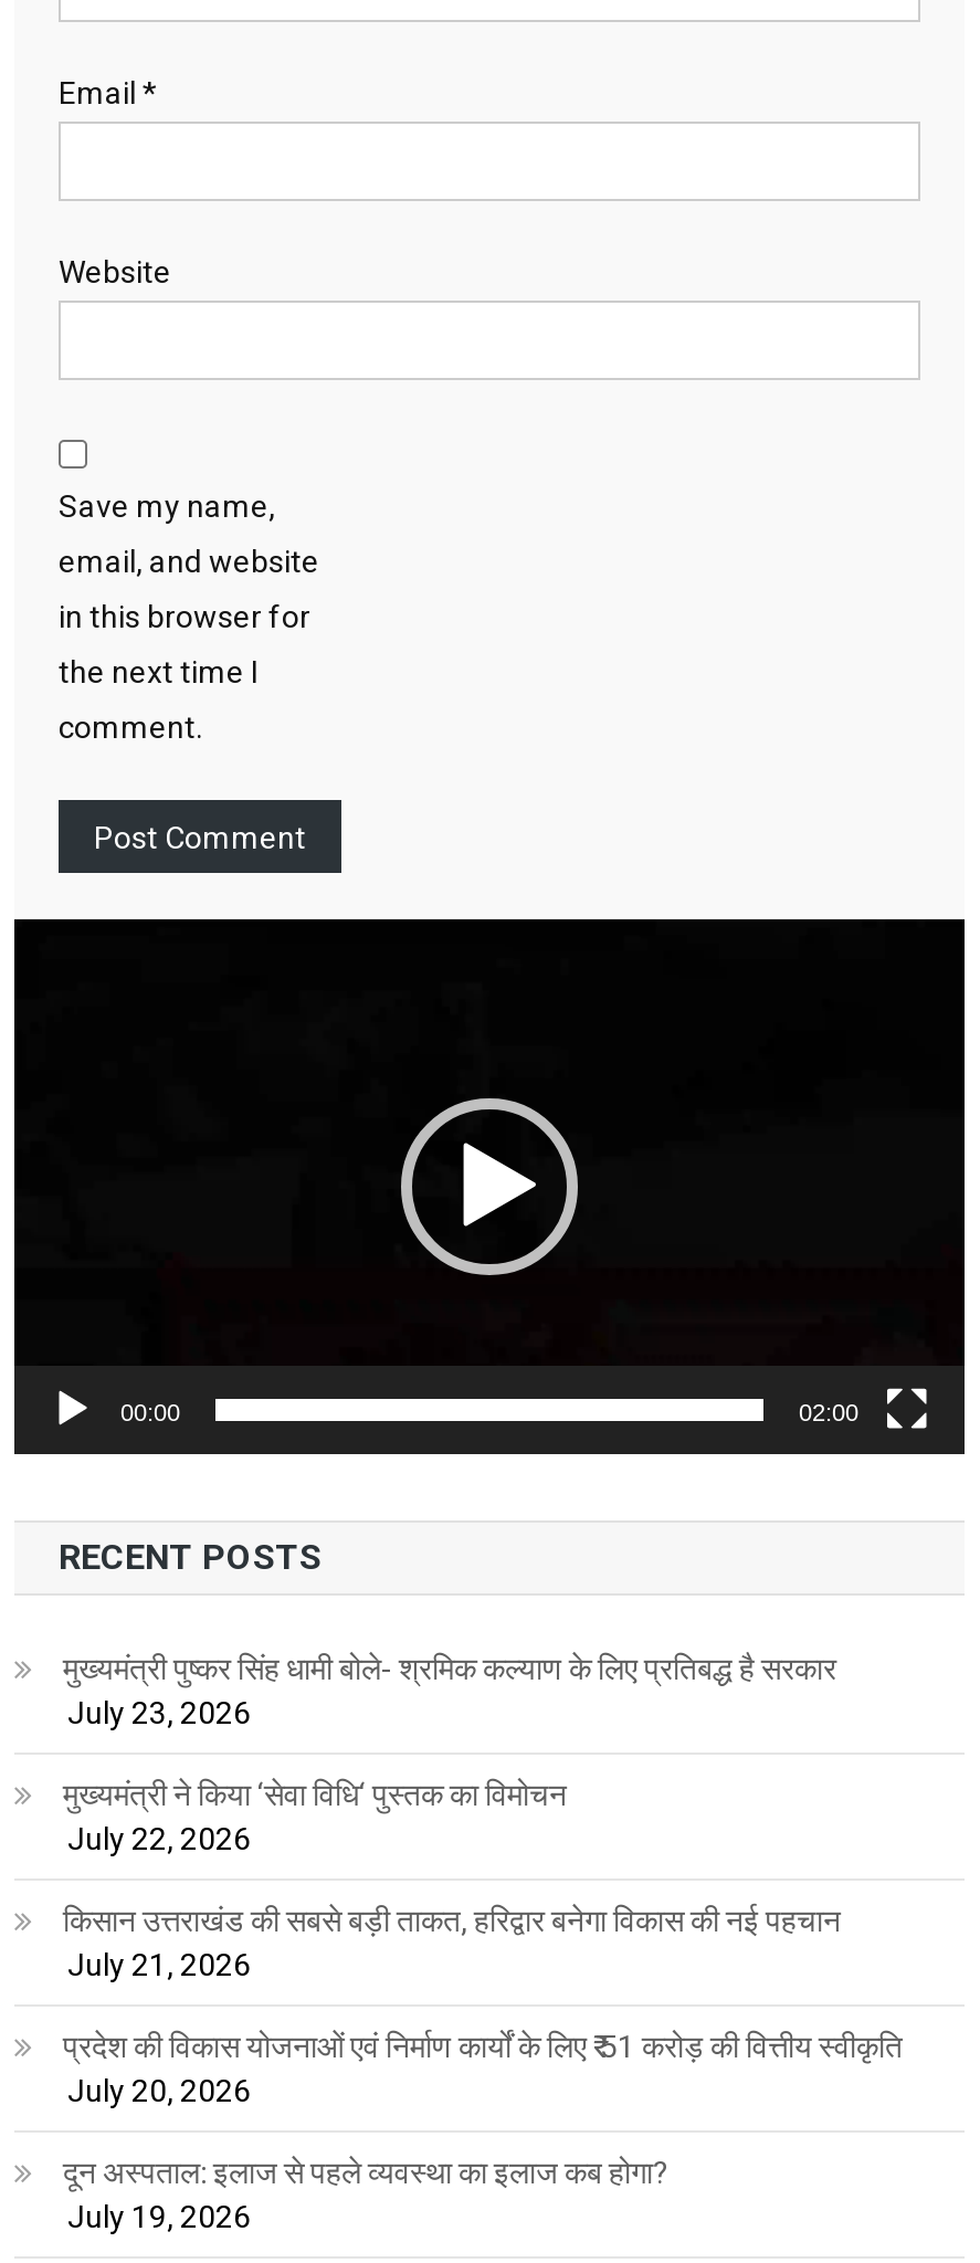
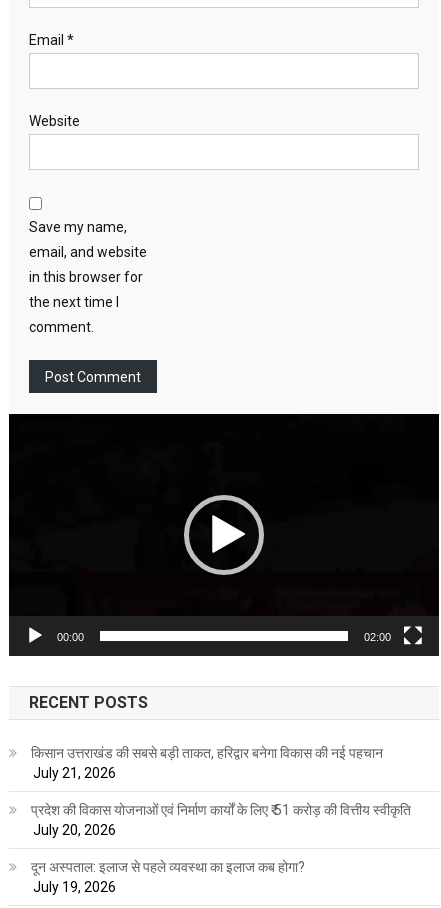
- मुख्यमंत्री पुष्कर सिंह धामी बोले- श्रमिक कल्याण के लिए प्रतिबद्ध है सरकार
- July 23, 2026
- मुख्यमंत्री ने किया ‘सेवा विधि‘ पुस्तक का विमोचन
- July 22, 2026
